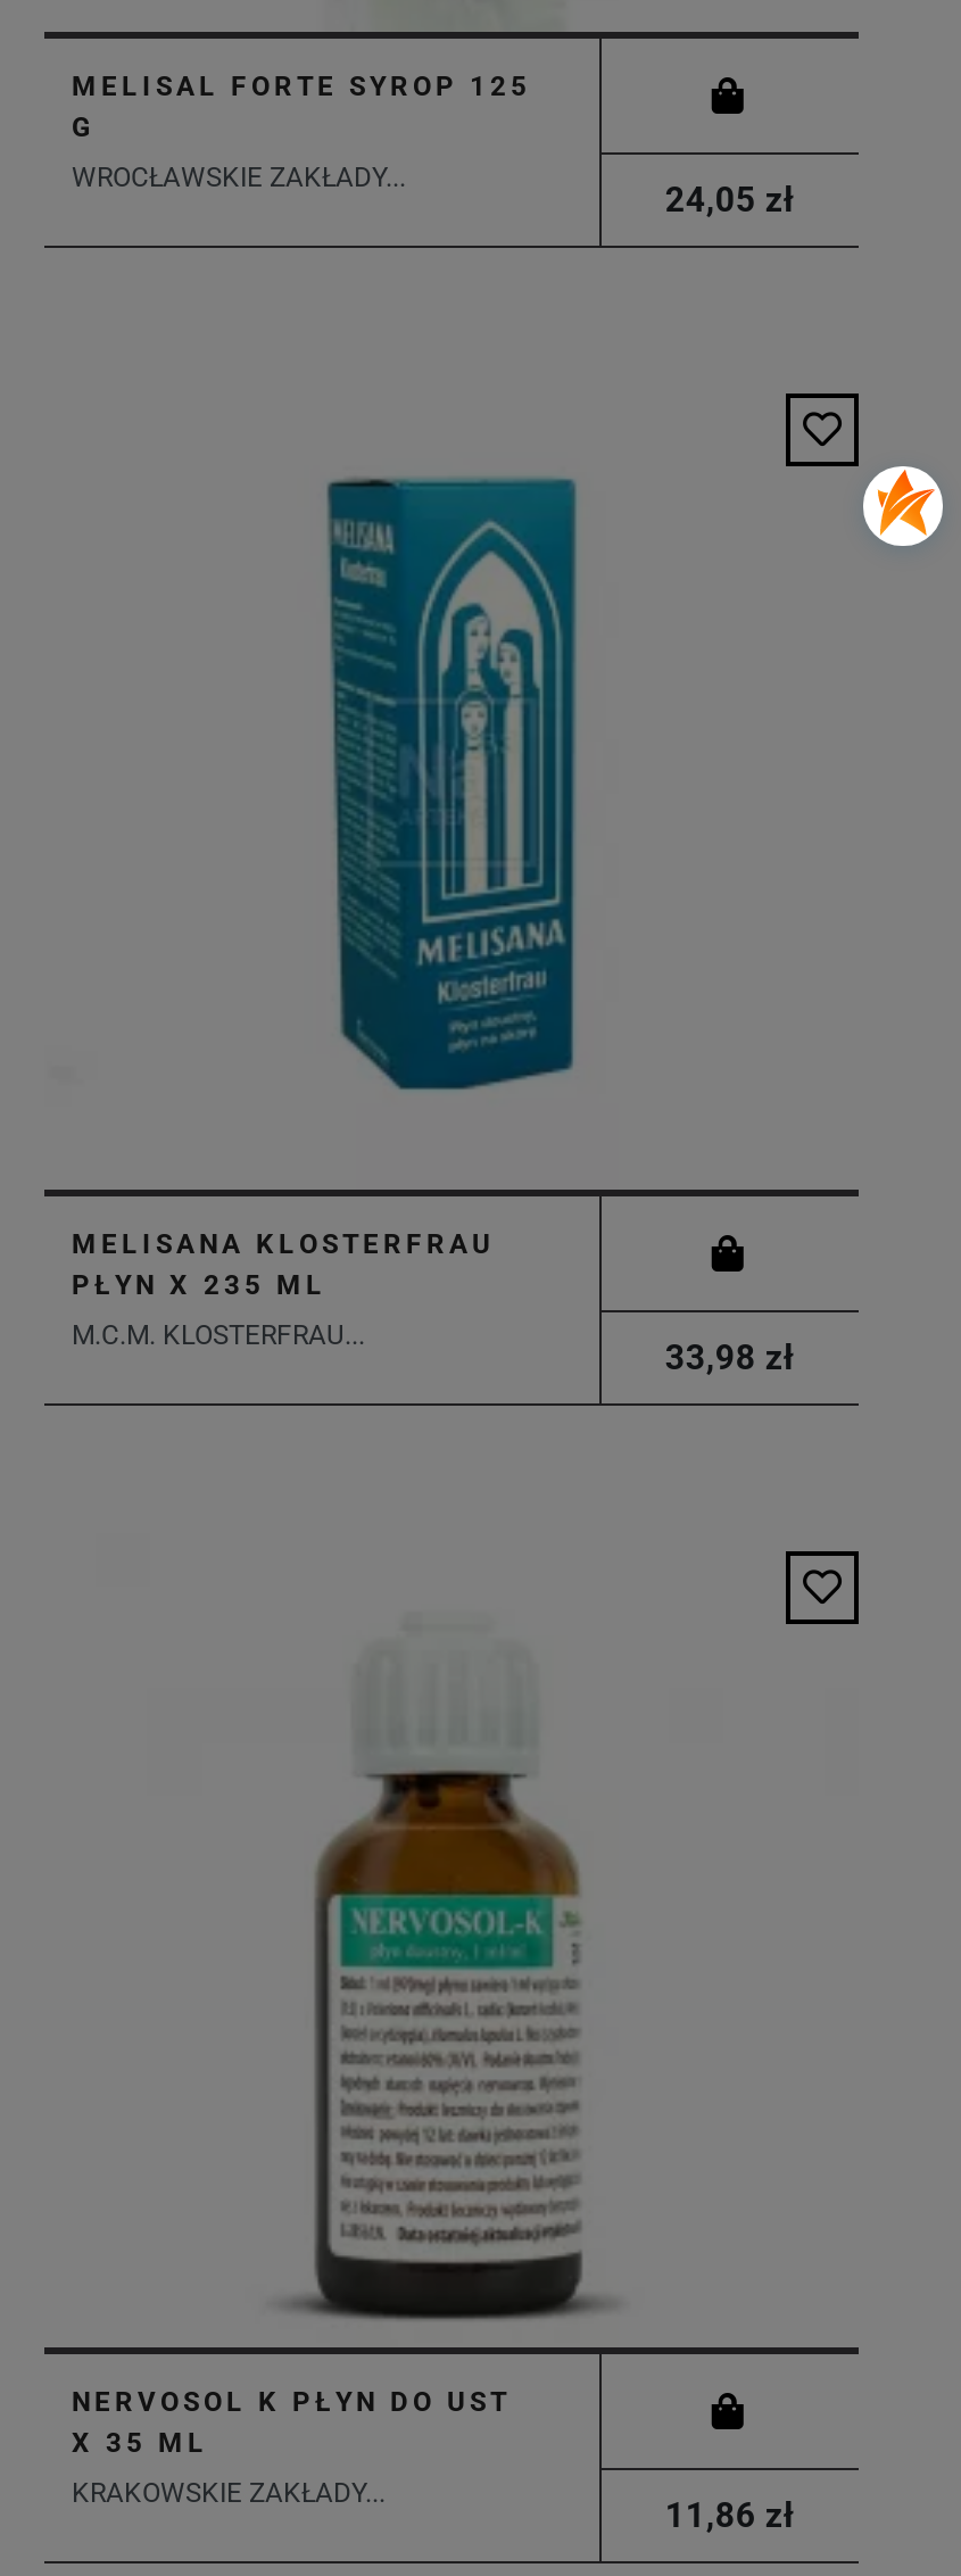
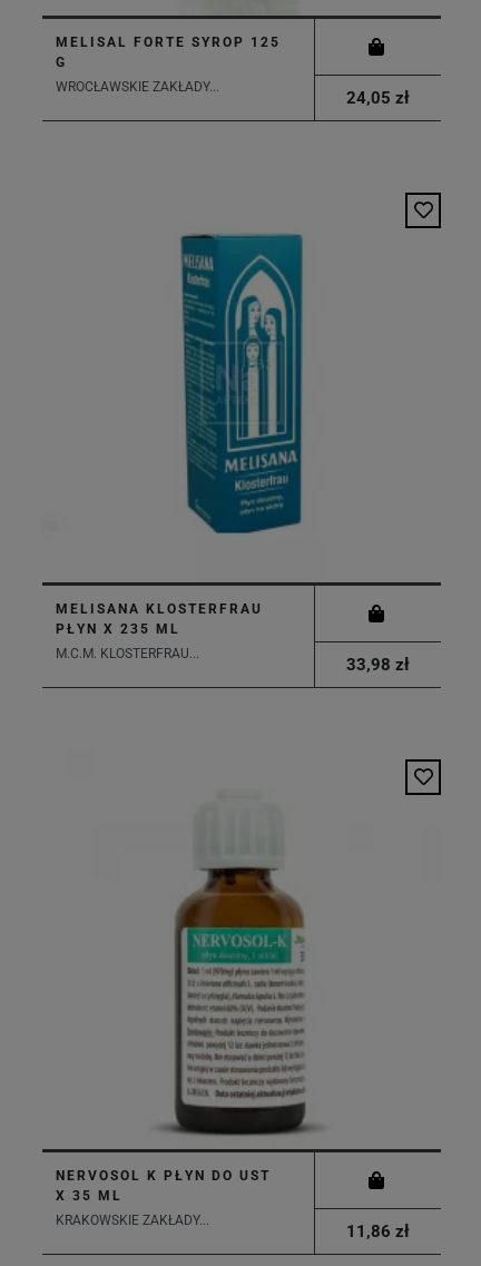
- [image]
